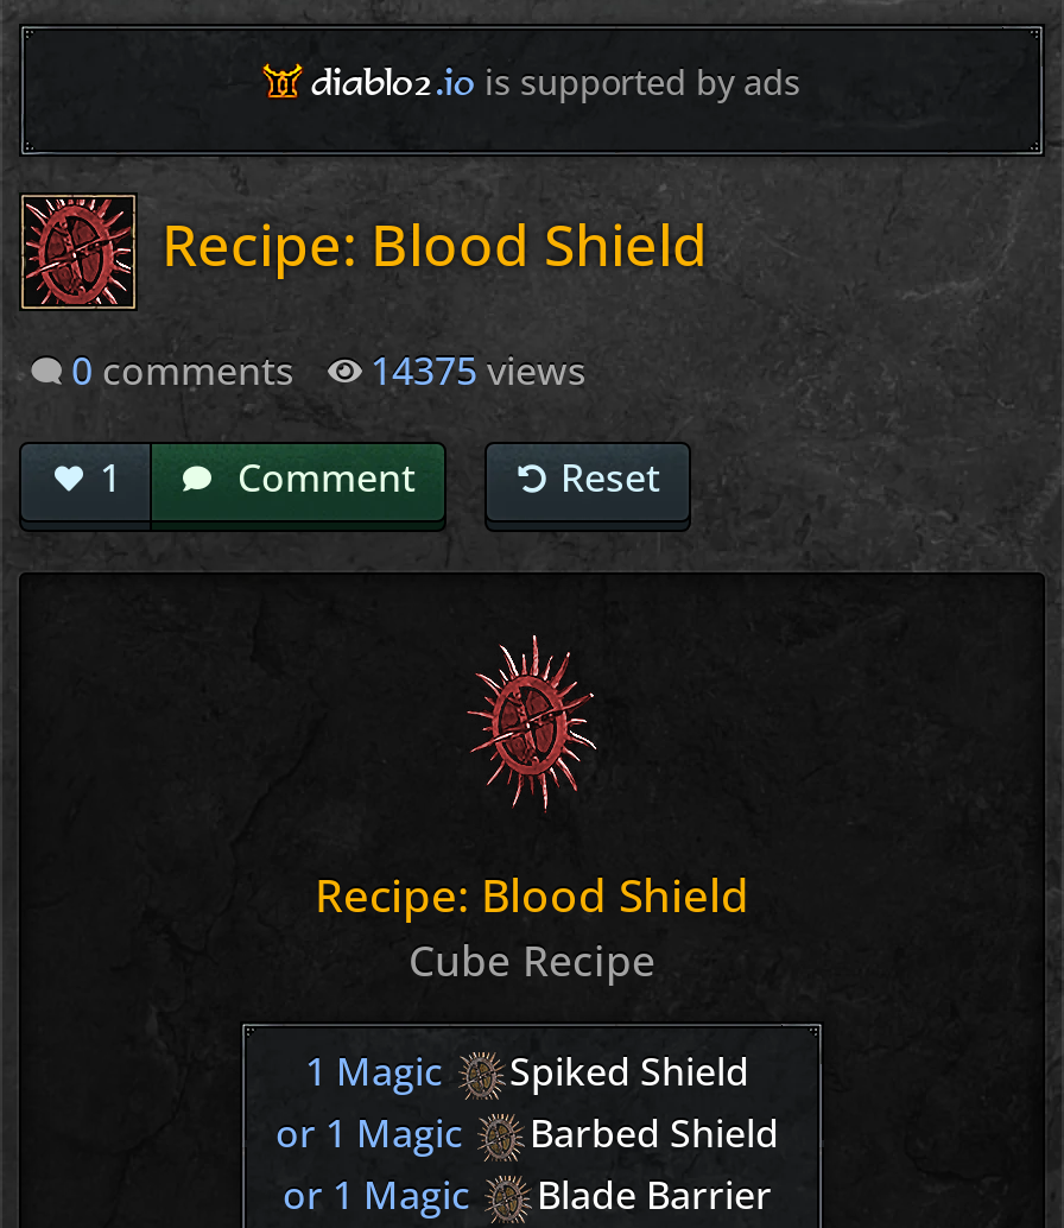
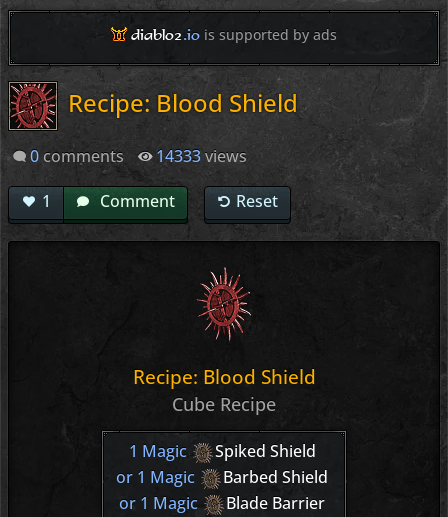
- 0 comments 14375 views
+ 0 comments 14333 views
